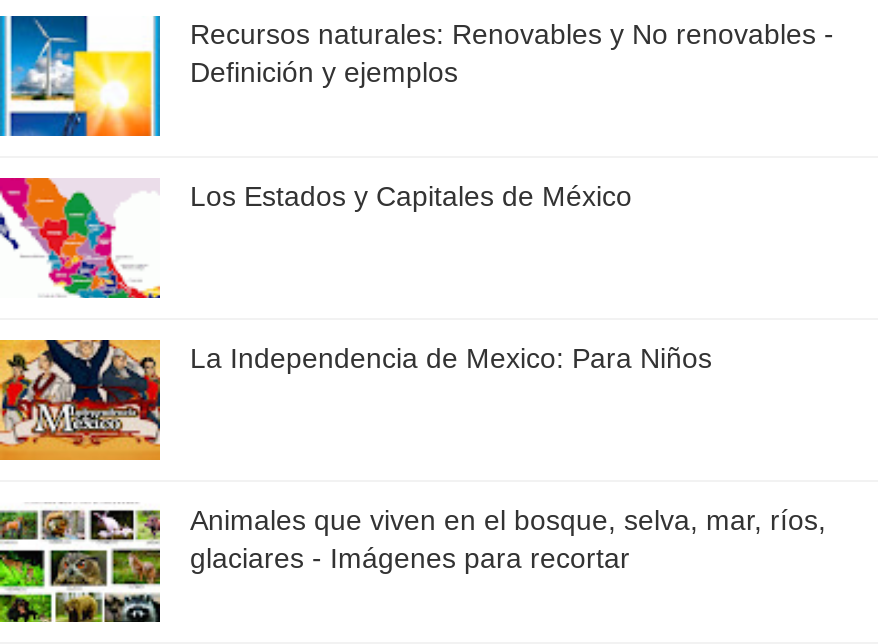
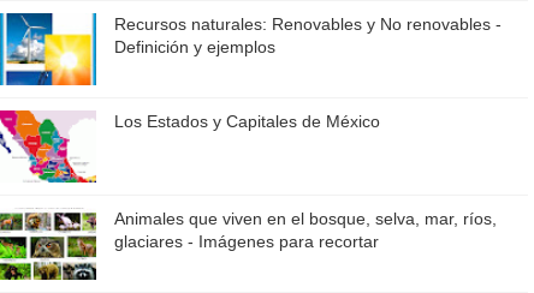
- [image]
- La Independencia de Mexico: Para Niños
